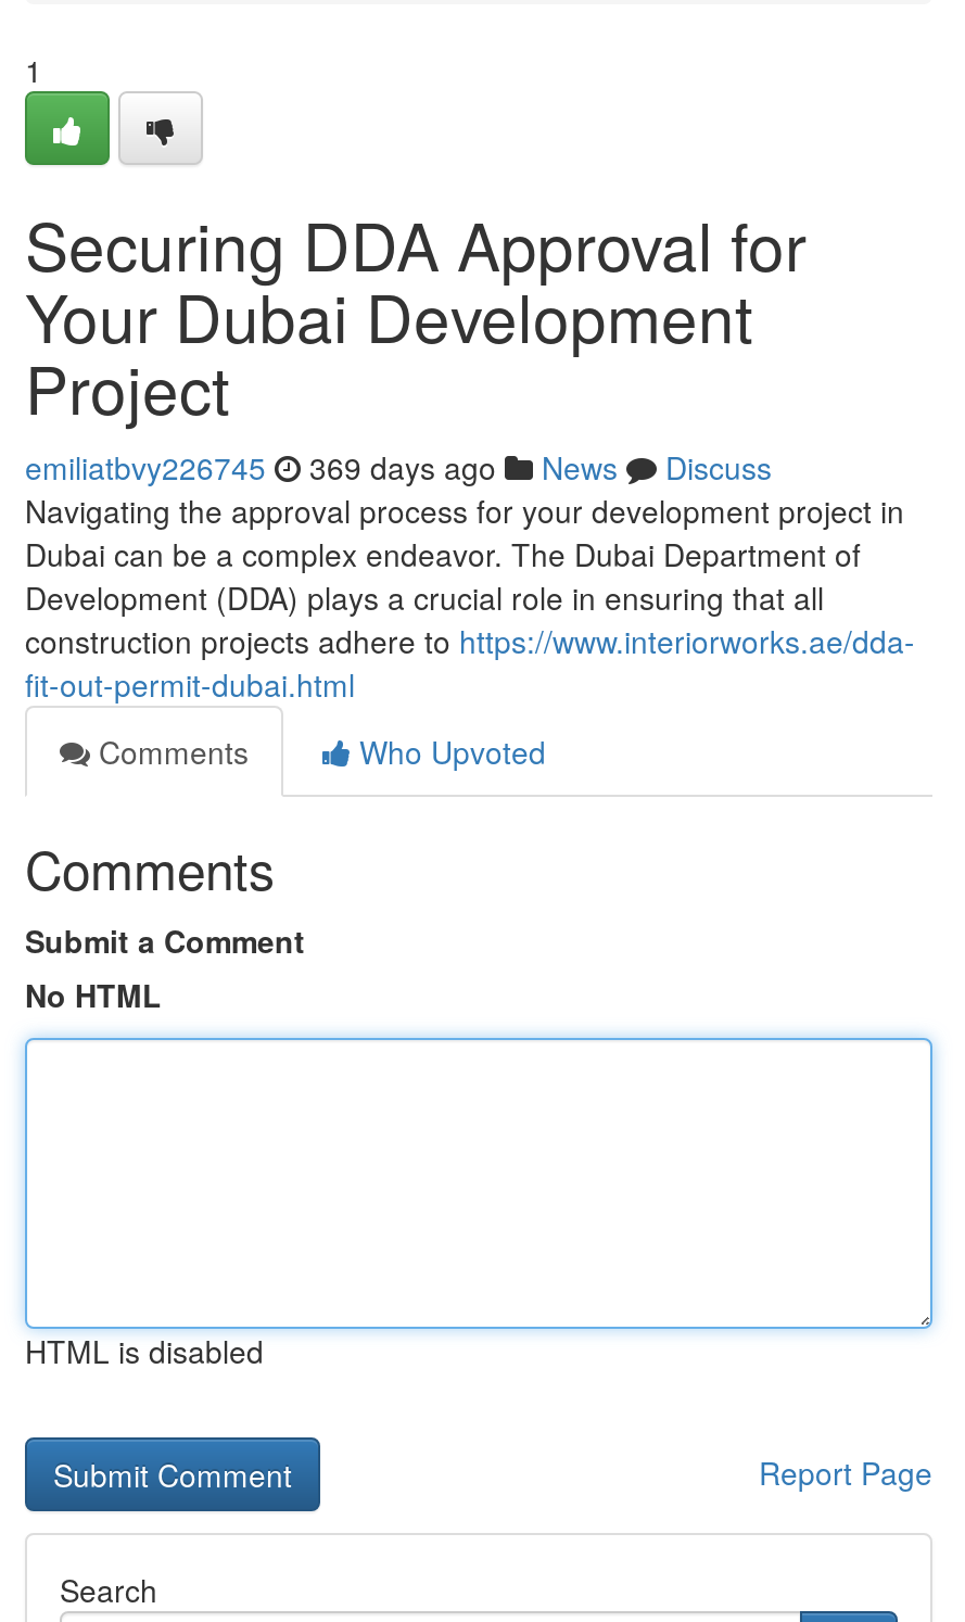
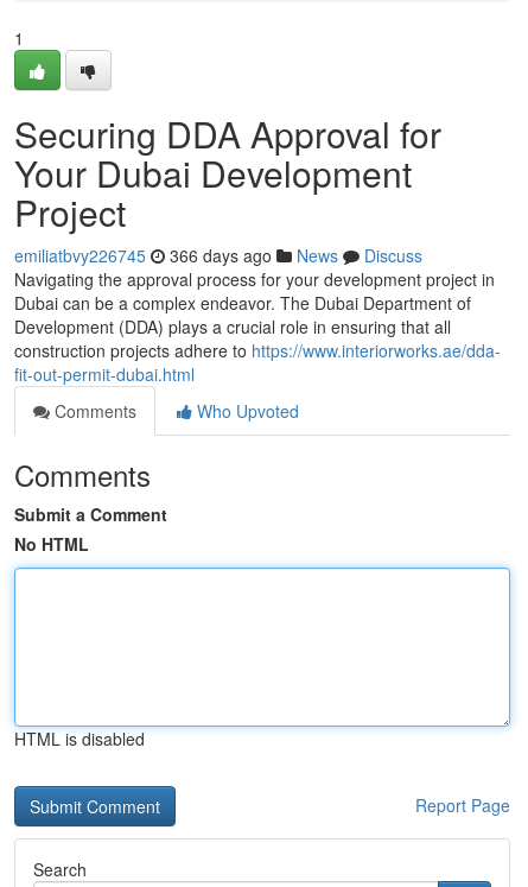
- emiliatbvy226745 369 days ago News Discuss
+ emiliatbvy226745 366 days ago News Discuss
